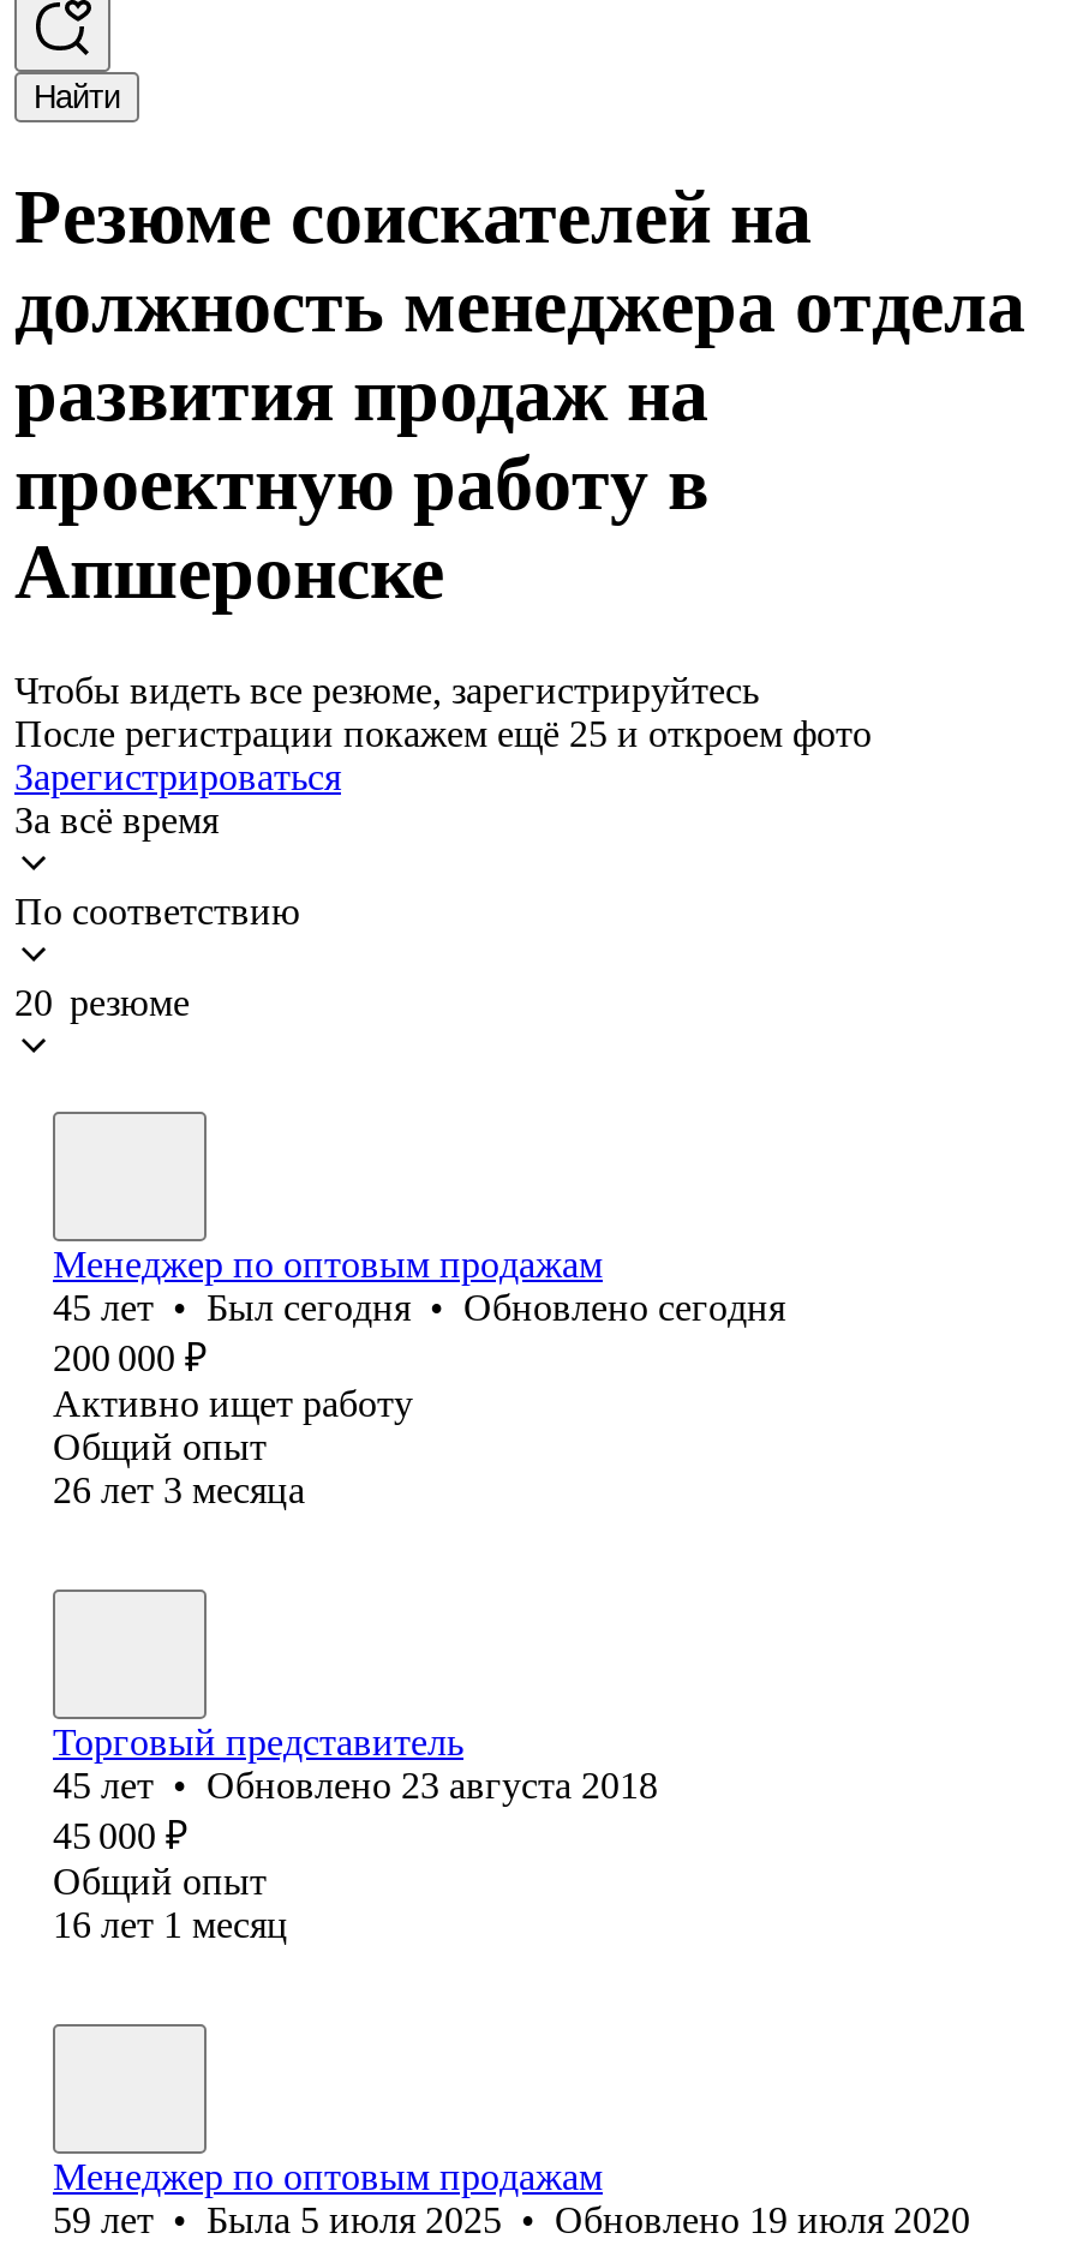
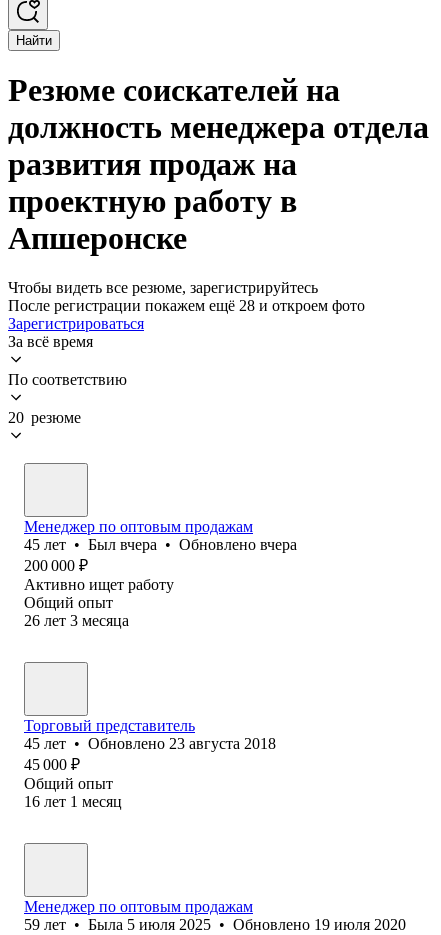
- После регистрации покажем ещё 25 и откроем фото
+ После регистрации покажем ещё 28 и откроем фото

- 45 лет • Был сегодня • Обновлено сегодня
+ 45 лет • Был вчера • Обновлено вчера
